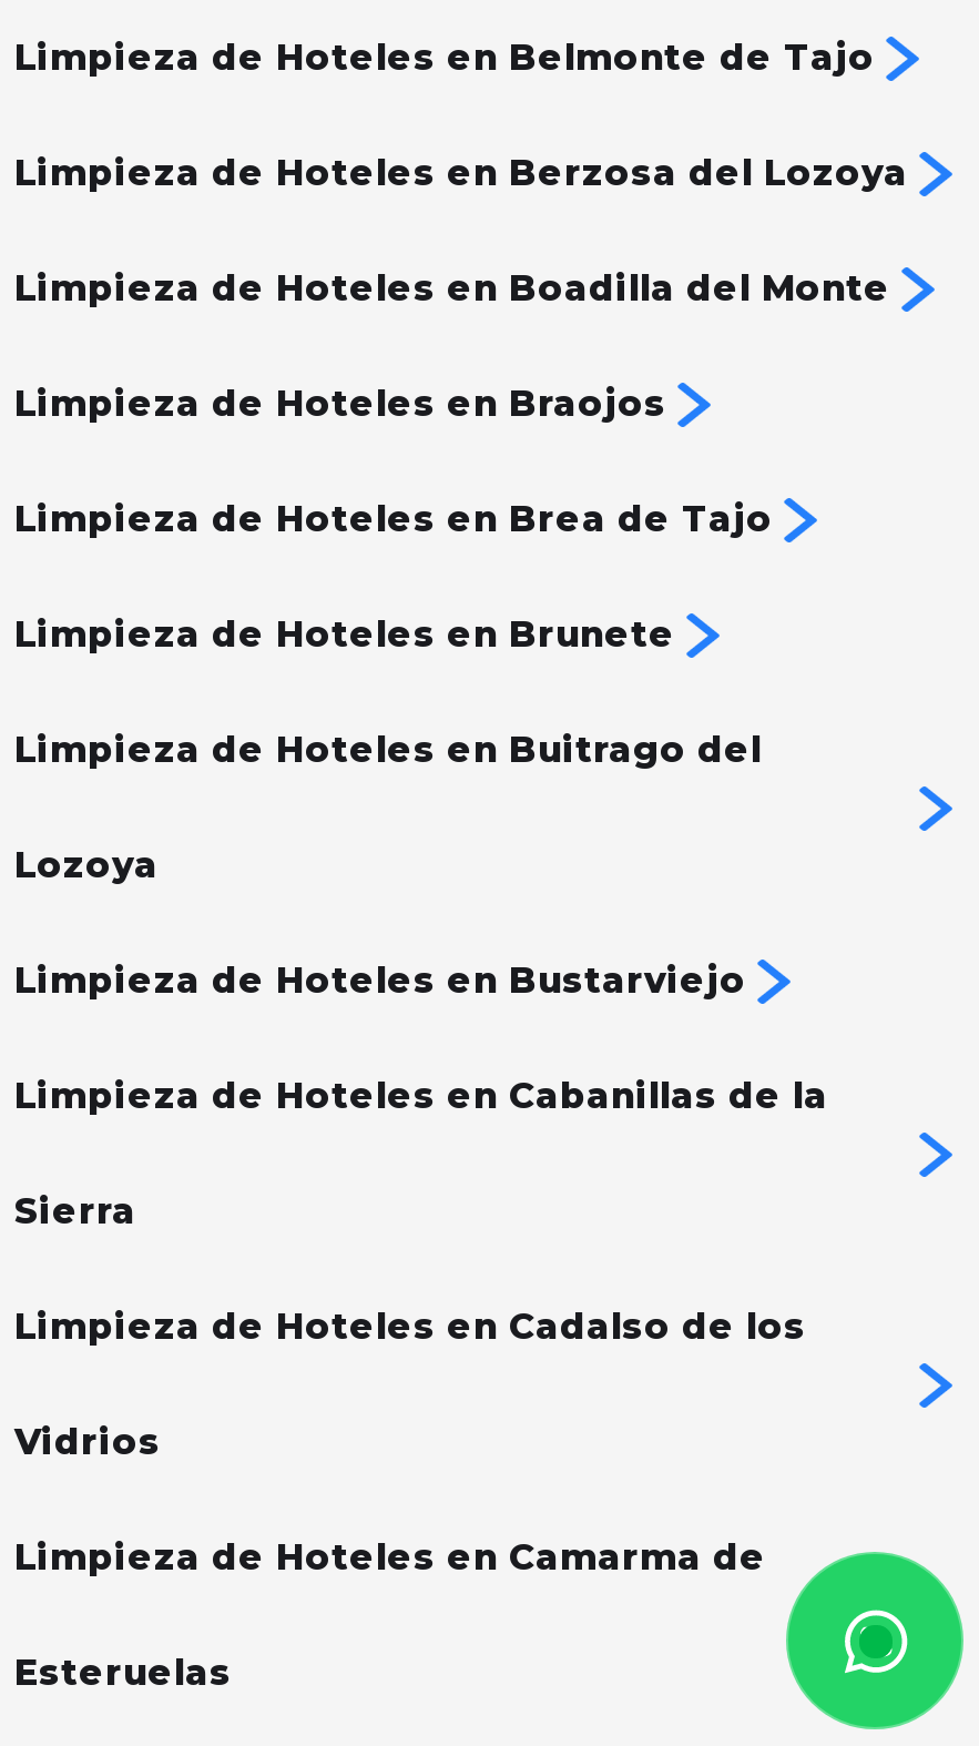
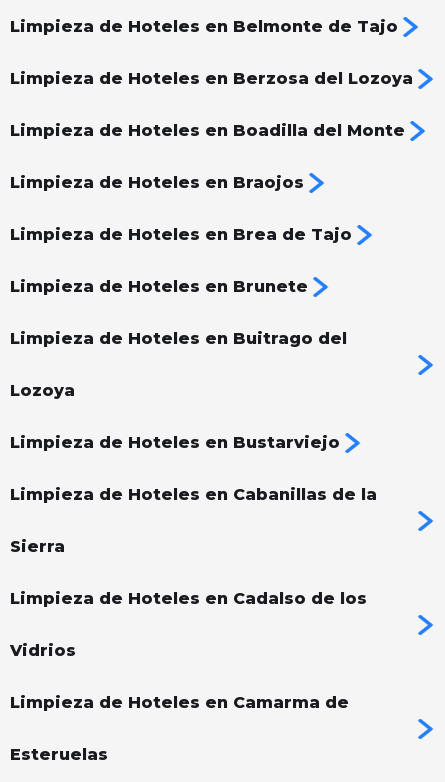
- [image]
